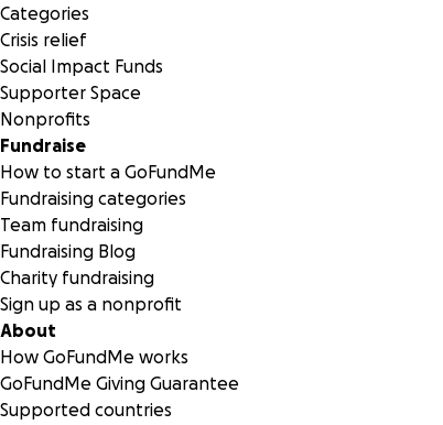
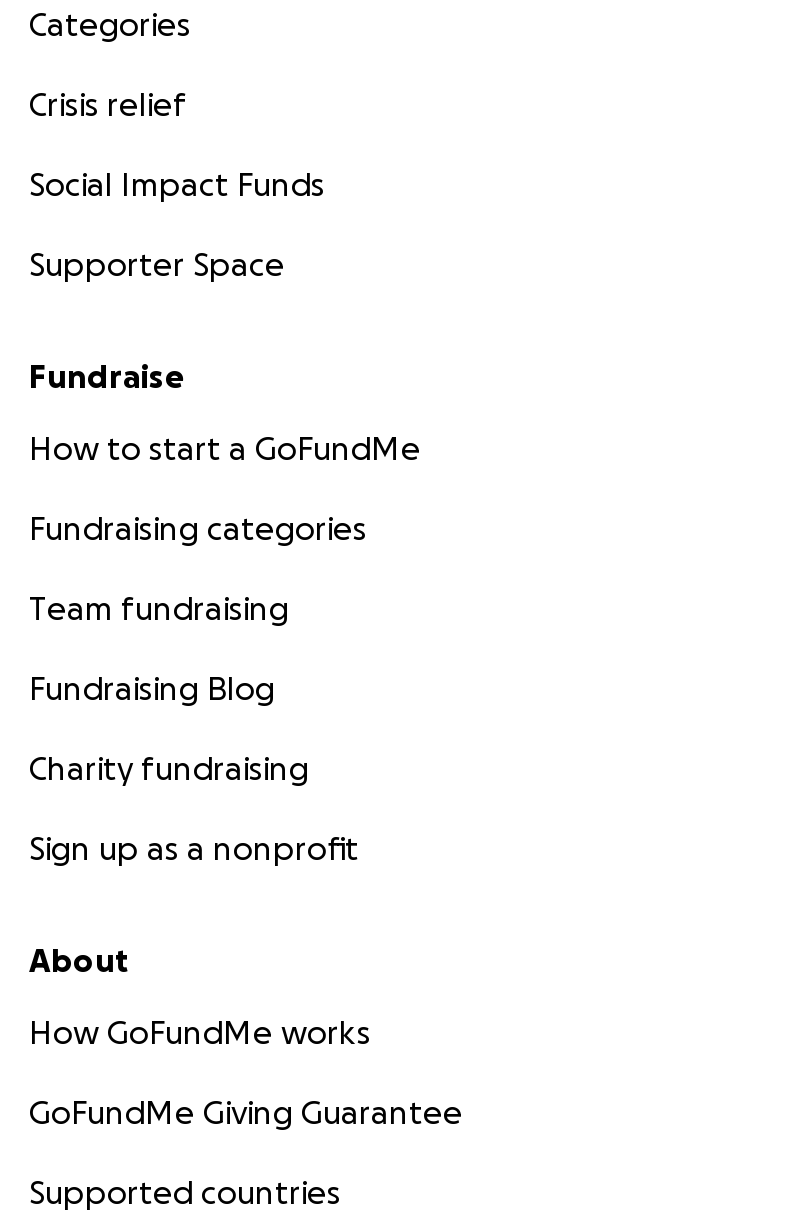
- Nonprofits
